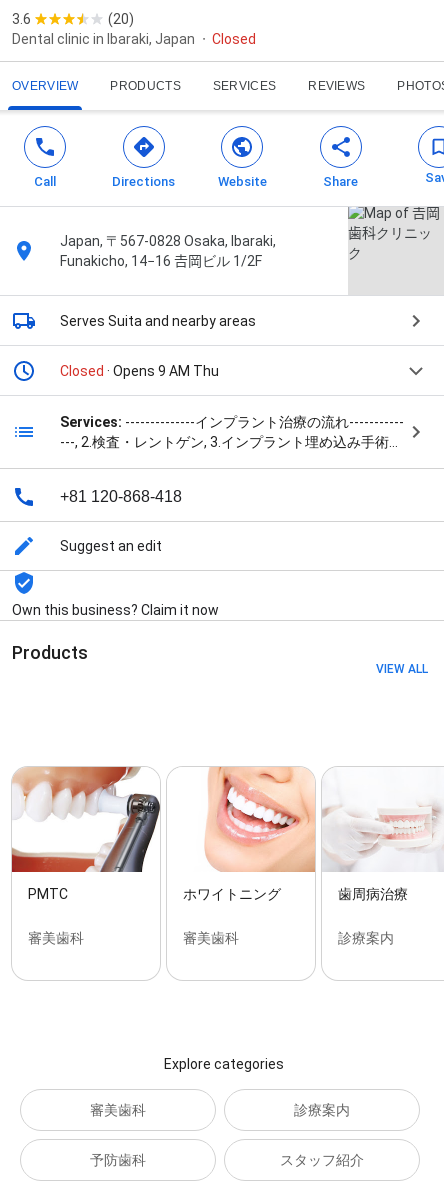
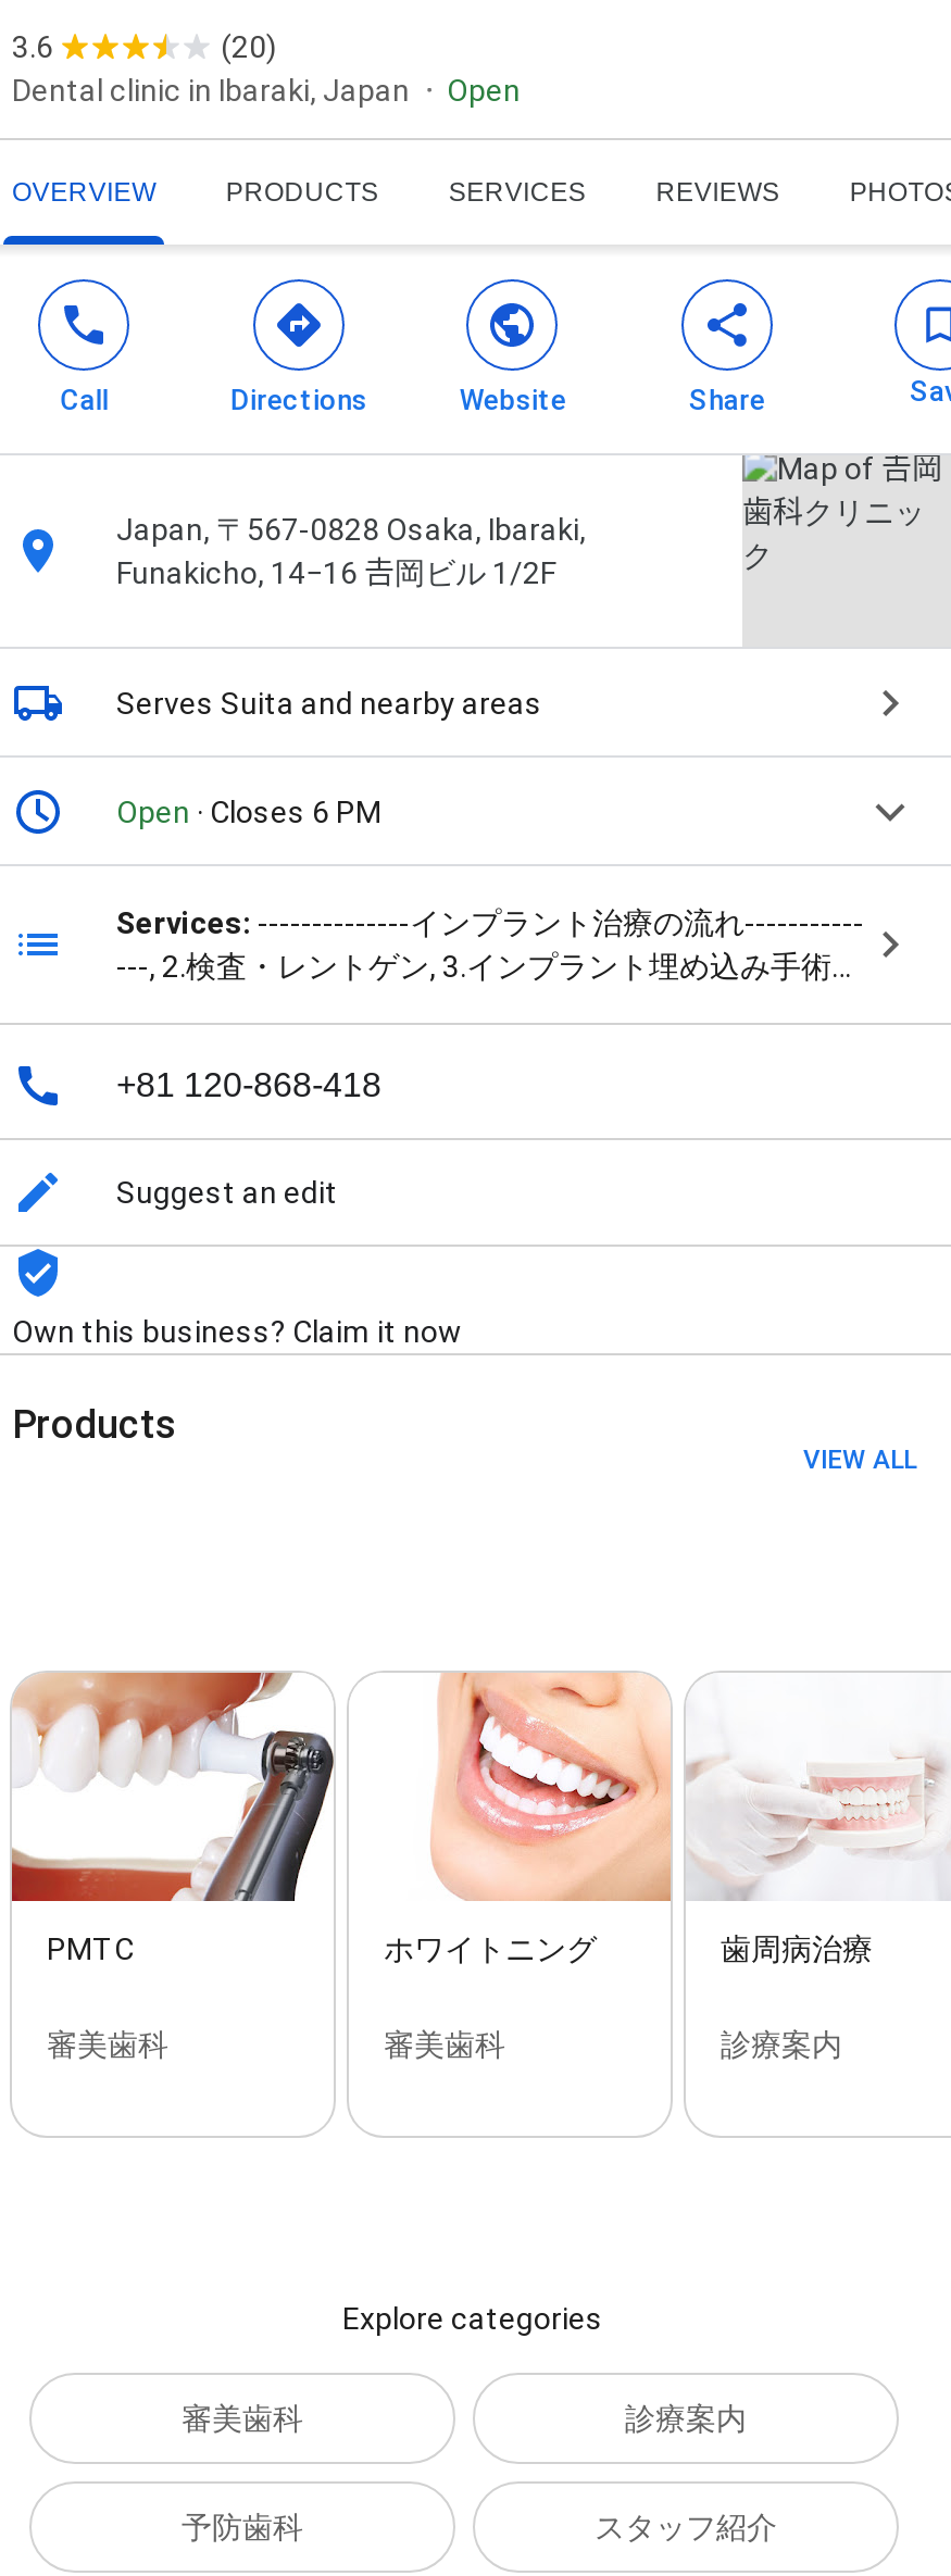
- Closed
+ Open

- Closed · Opens 9 AM Thu
+ Open · Closes 6 PM
